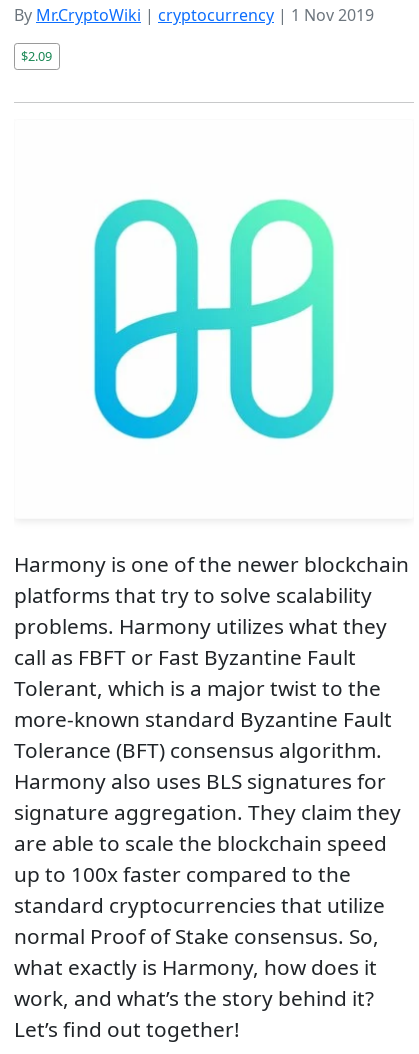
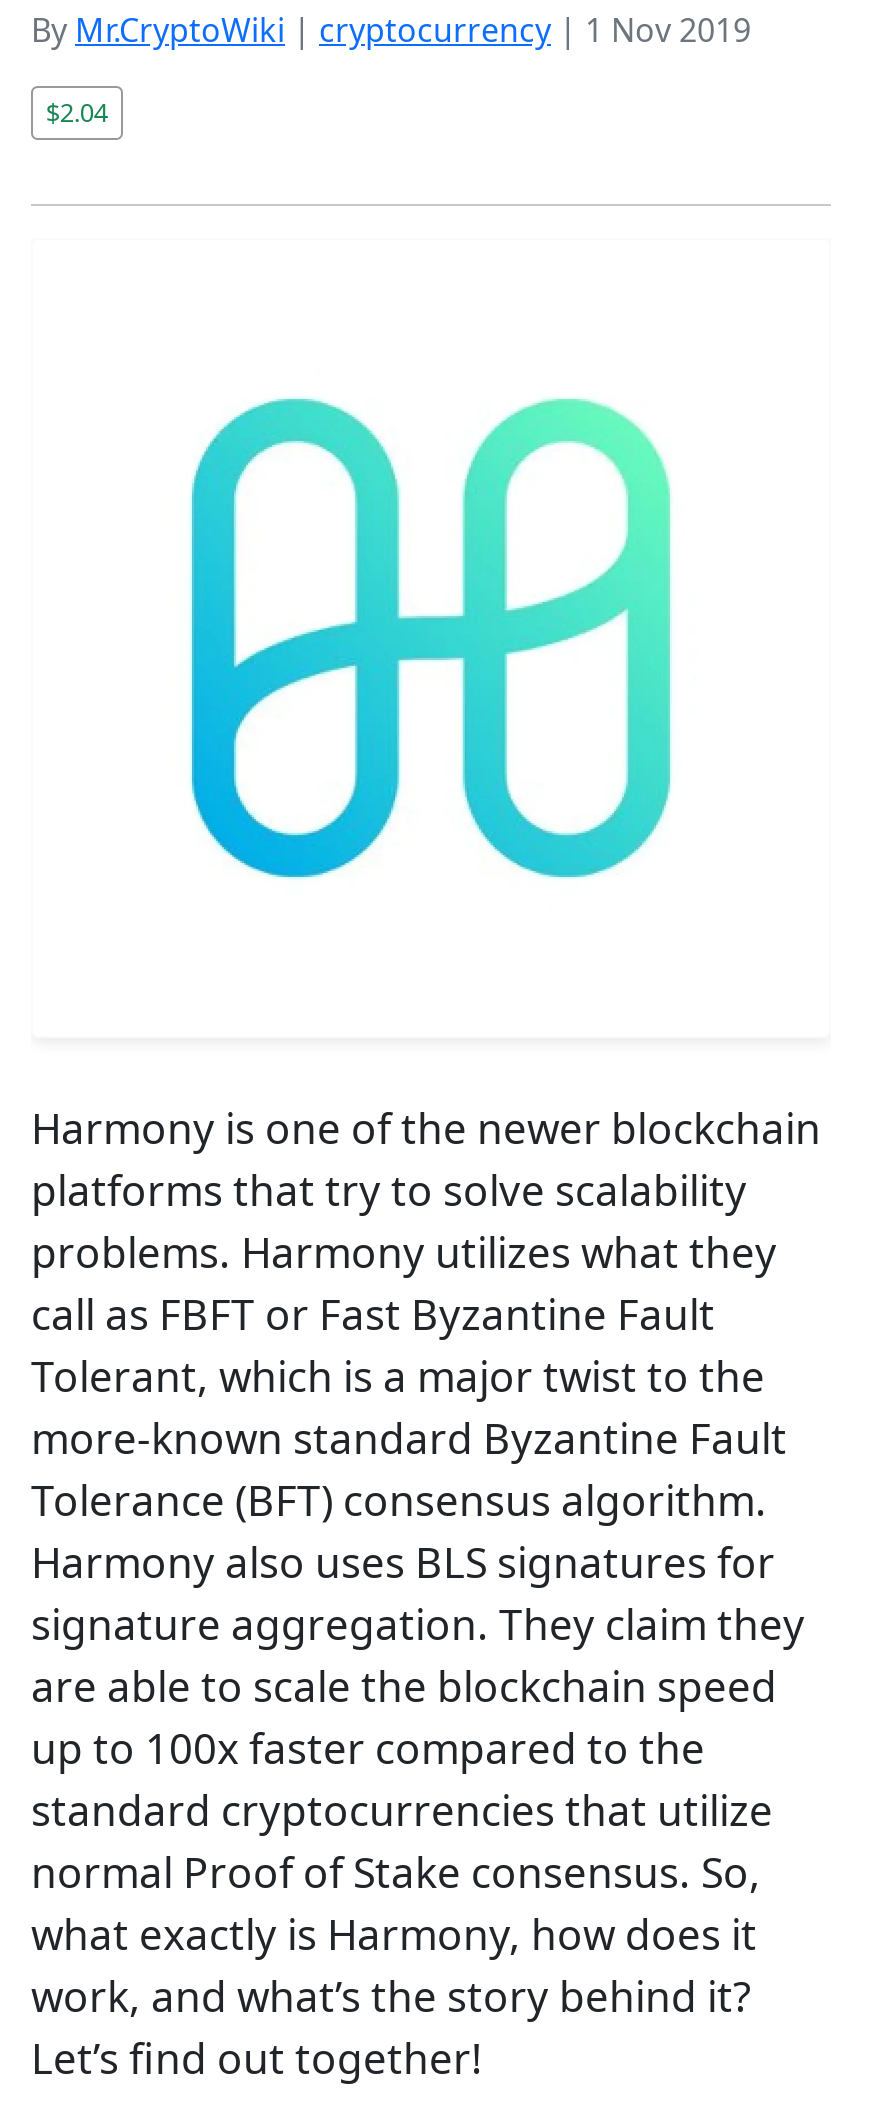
- $2.09
+ $2.04
